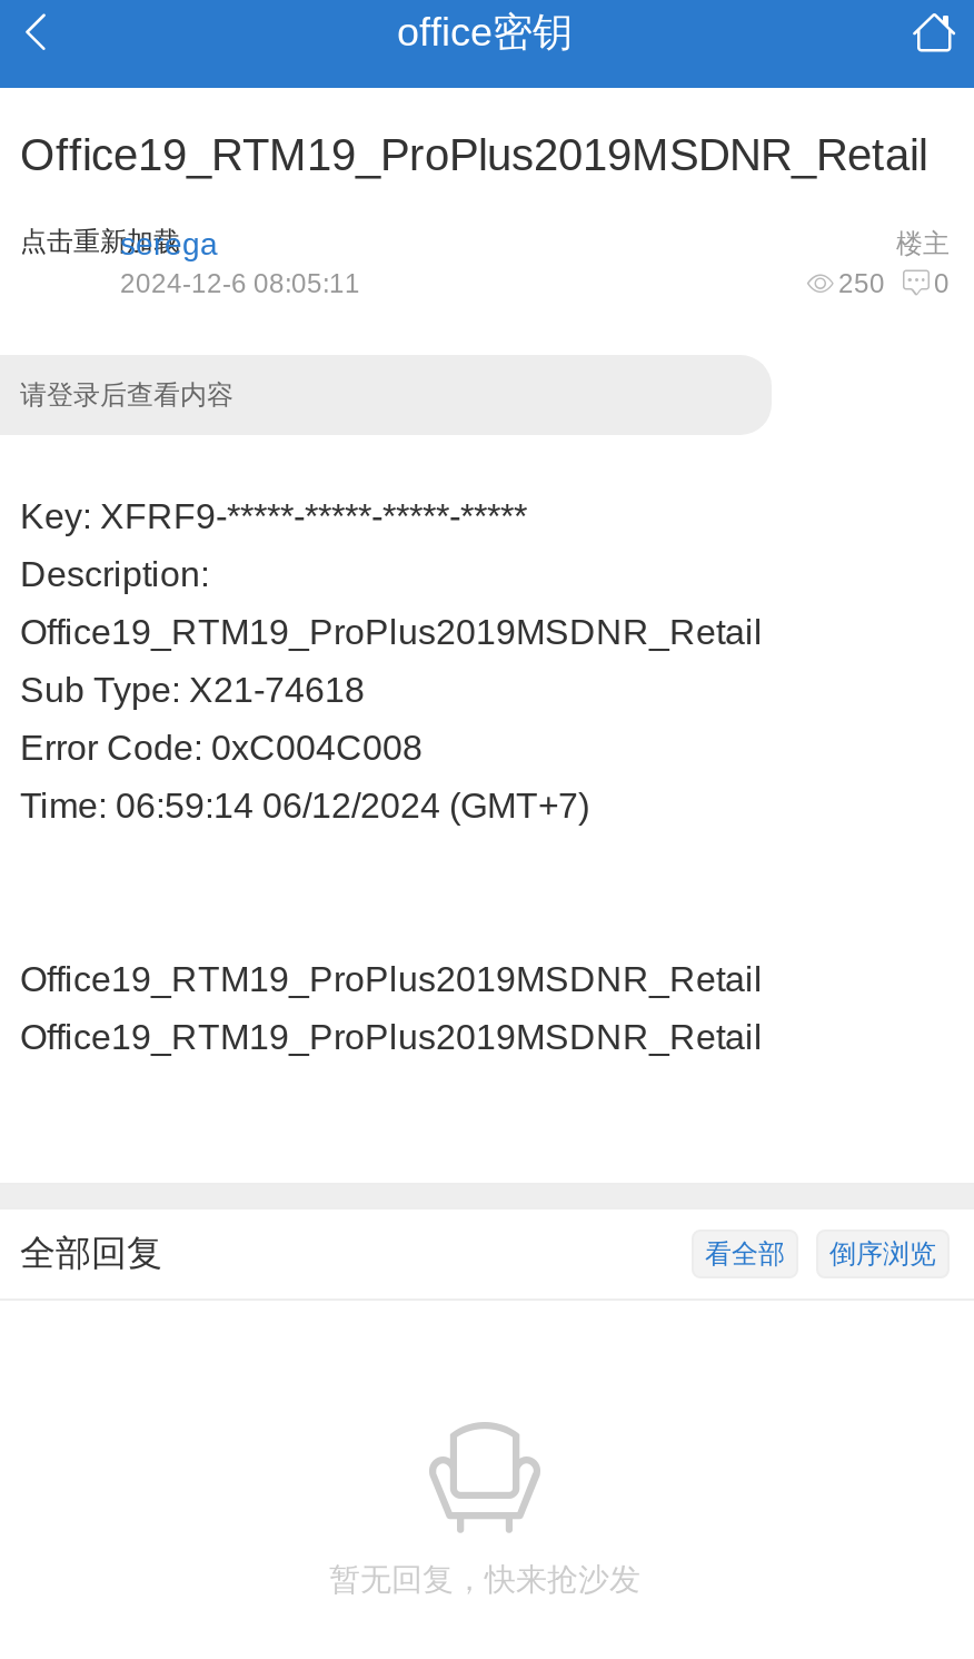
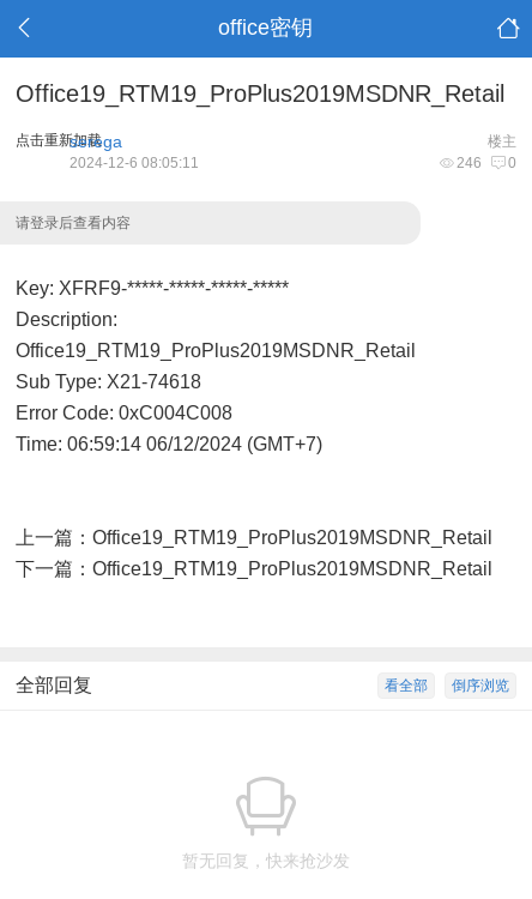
- 250 0
+ 246 0

- Office19_RTM19_ProPlus2019MSDNR_Retail
+ 上一篇：Office19_RTM19_ProPlus2019MSDNR_Retail

- Office19_RTM19_ProPlus2019MSDNR_Retail
+ 下一篇：Office19_RTM19_ProPlus2019MSDNR_Retail
